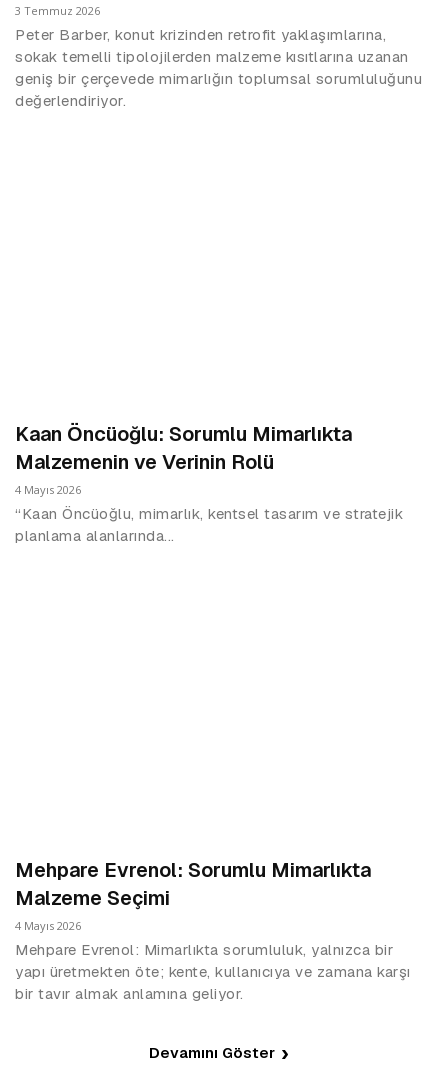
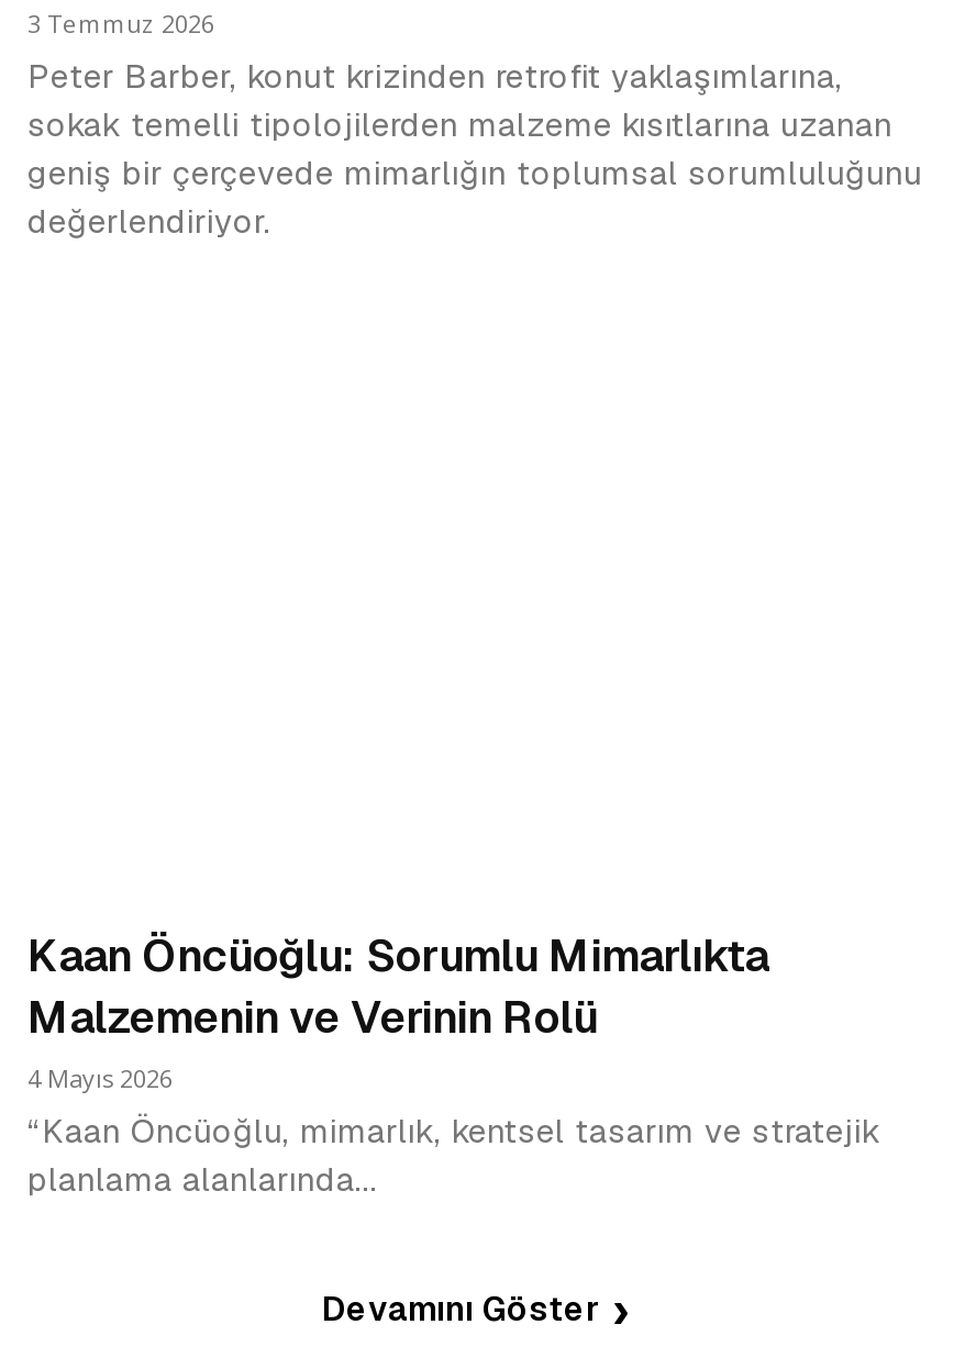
- Mehpare Evrenol: Sorumlu Mimarlıkta
- Malzeme Seçimi
- 4 Mayıs 2026
- Mehpare Evrenol: Mimarlıkta sorumluluk, yalnızca bir
- yapı üretmekten öte; kente, kullanıcıya ve zamana karşı
- bir tavır almak anlamına geliyor.
